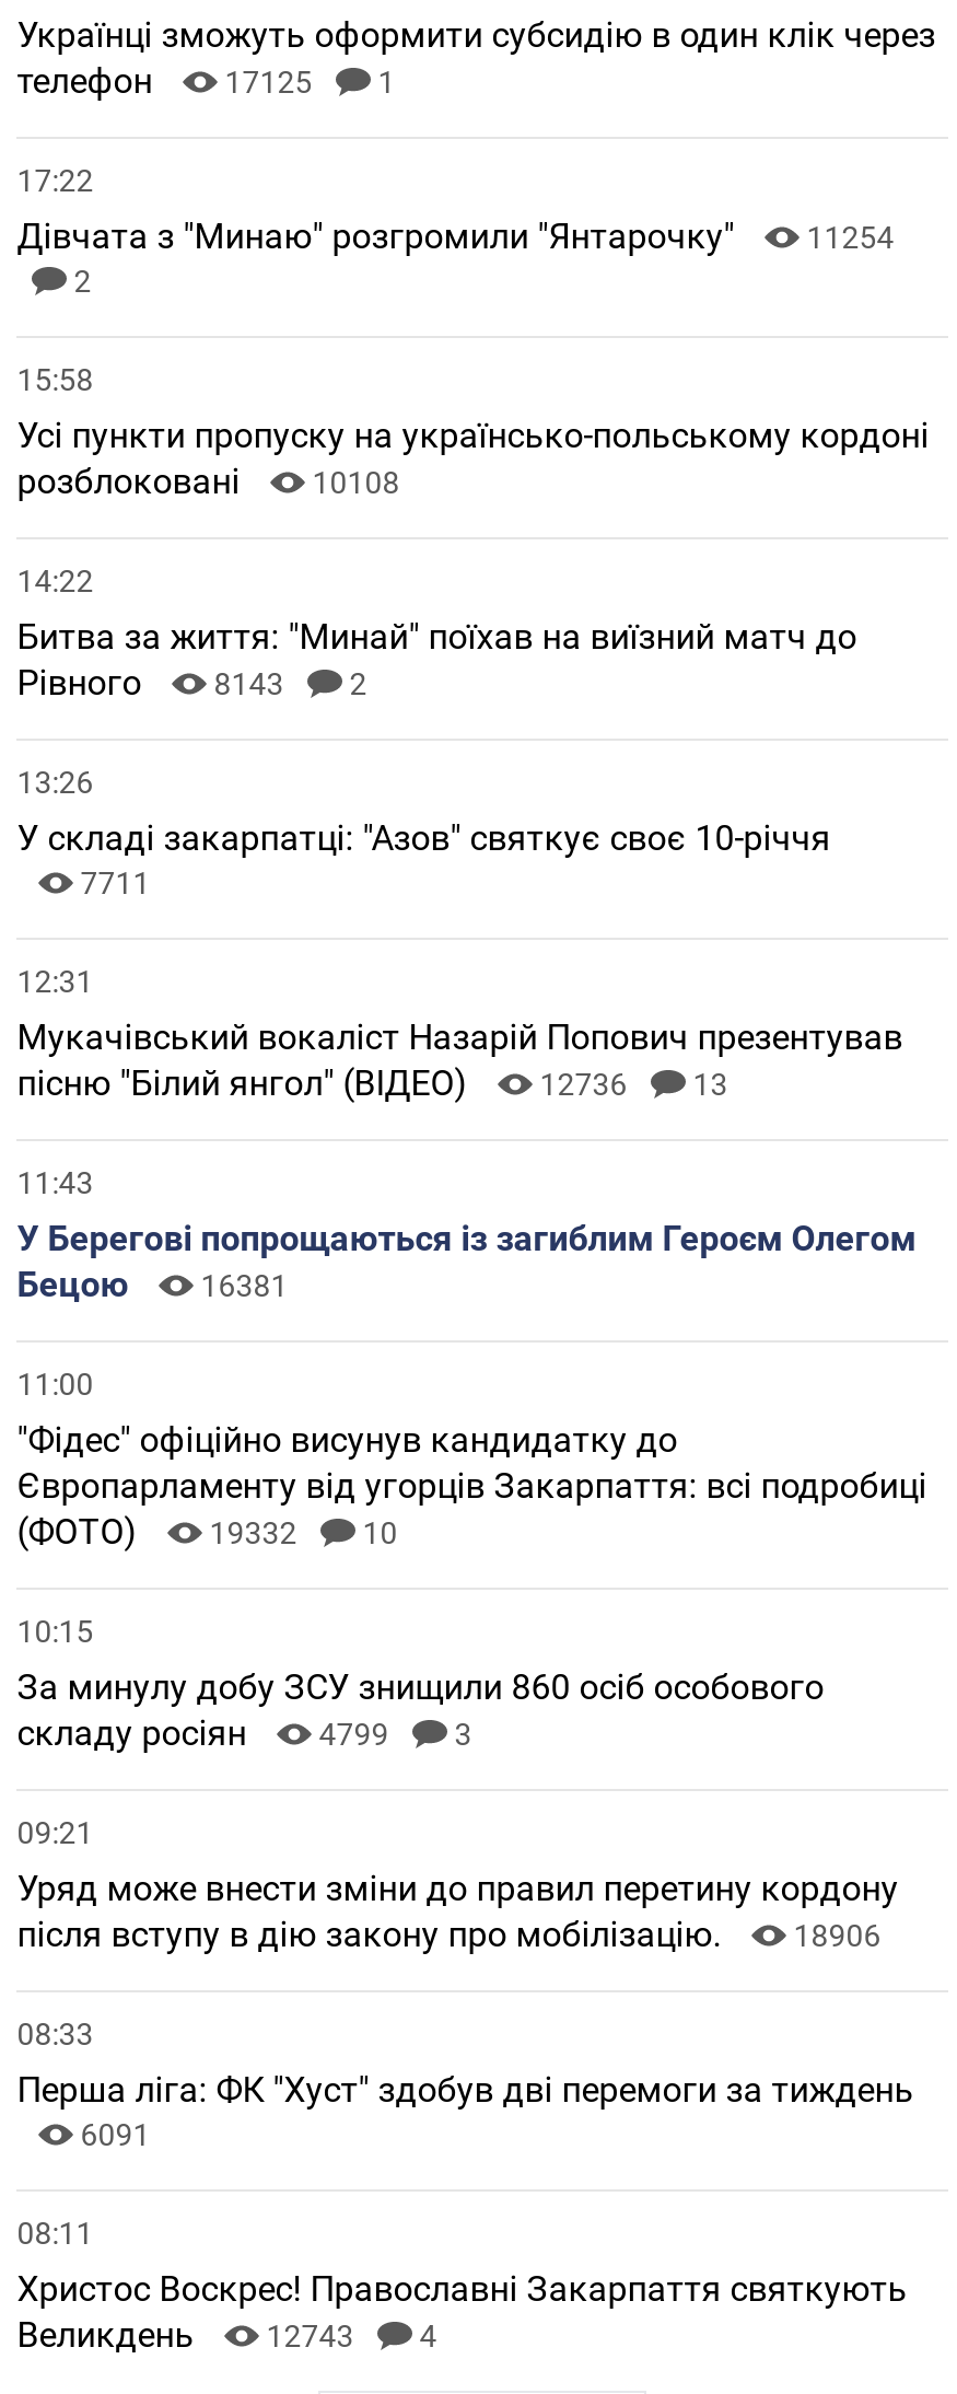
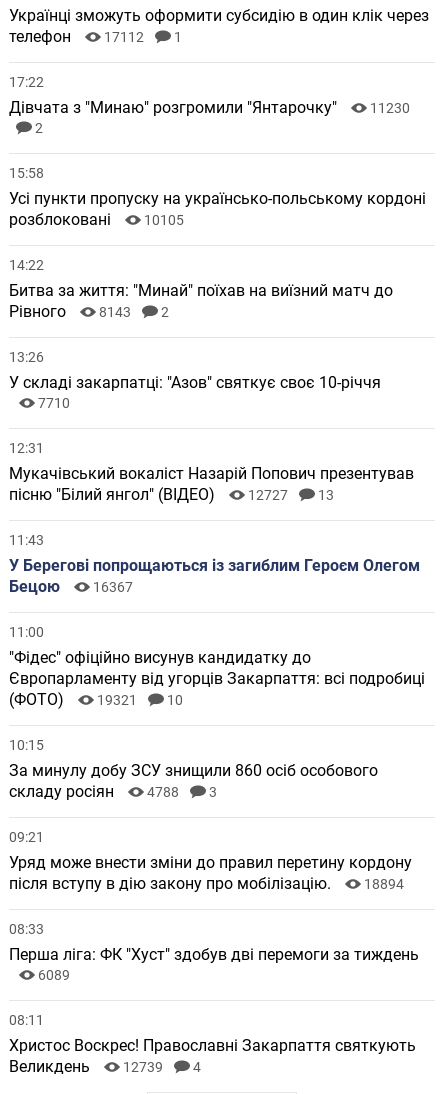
- телефон 17125 1
+ телефон 17112 1

- Дівчата з "Минаю" розгромили "Янтарочку" 11254
+ Дівчата з "Минаю" розгромили "Янтарочку" 11230

- розблоковані 10108
+ розблоковані 10105

- 7711
+ 7710

- пісню "Білий янгол" (ВІДЕО) 12736 13
+ пісню "Білий янгол" (ВІДЕО) 12727 13

- Бецою 16381
+ Бецою 16367

- (ФОТО) 19332 10
+ (ФОТО) 19321 10

- складу росіян 4799 3
+ складу росіян 4788 3

- після вступу в дію закону про мобілізацію. 18906
+ після вступу в дію закону про мобілізацію. 18894

- 6091
+ 6089

- Великдень 12743 4
+ Великдень 12739 4
